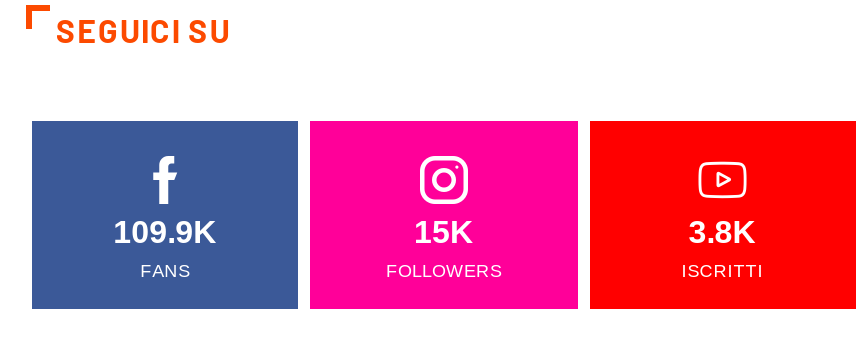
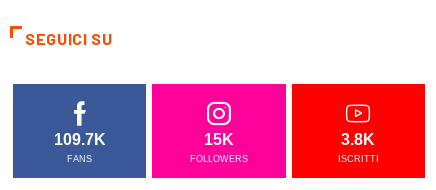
- 109.9K
+ 109.7K
